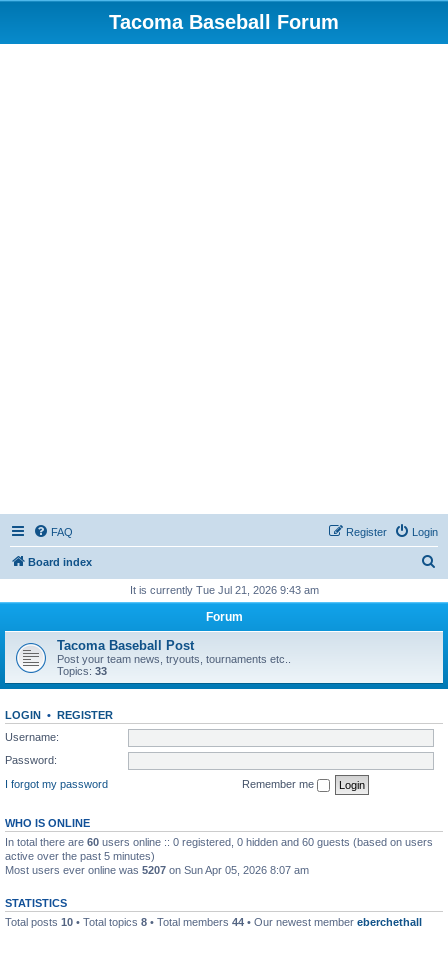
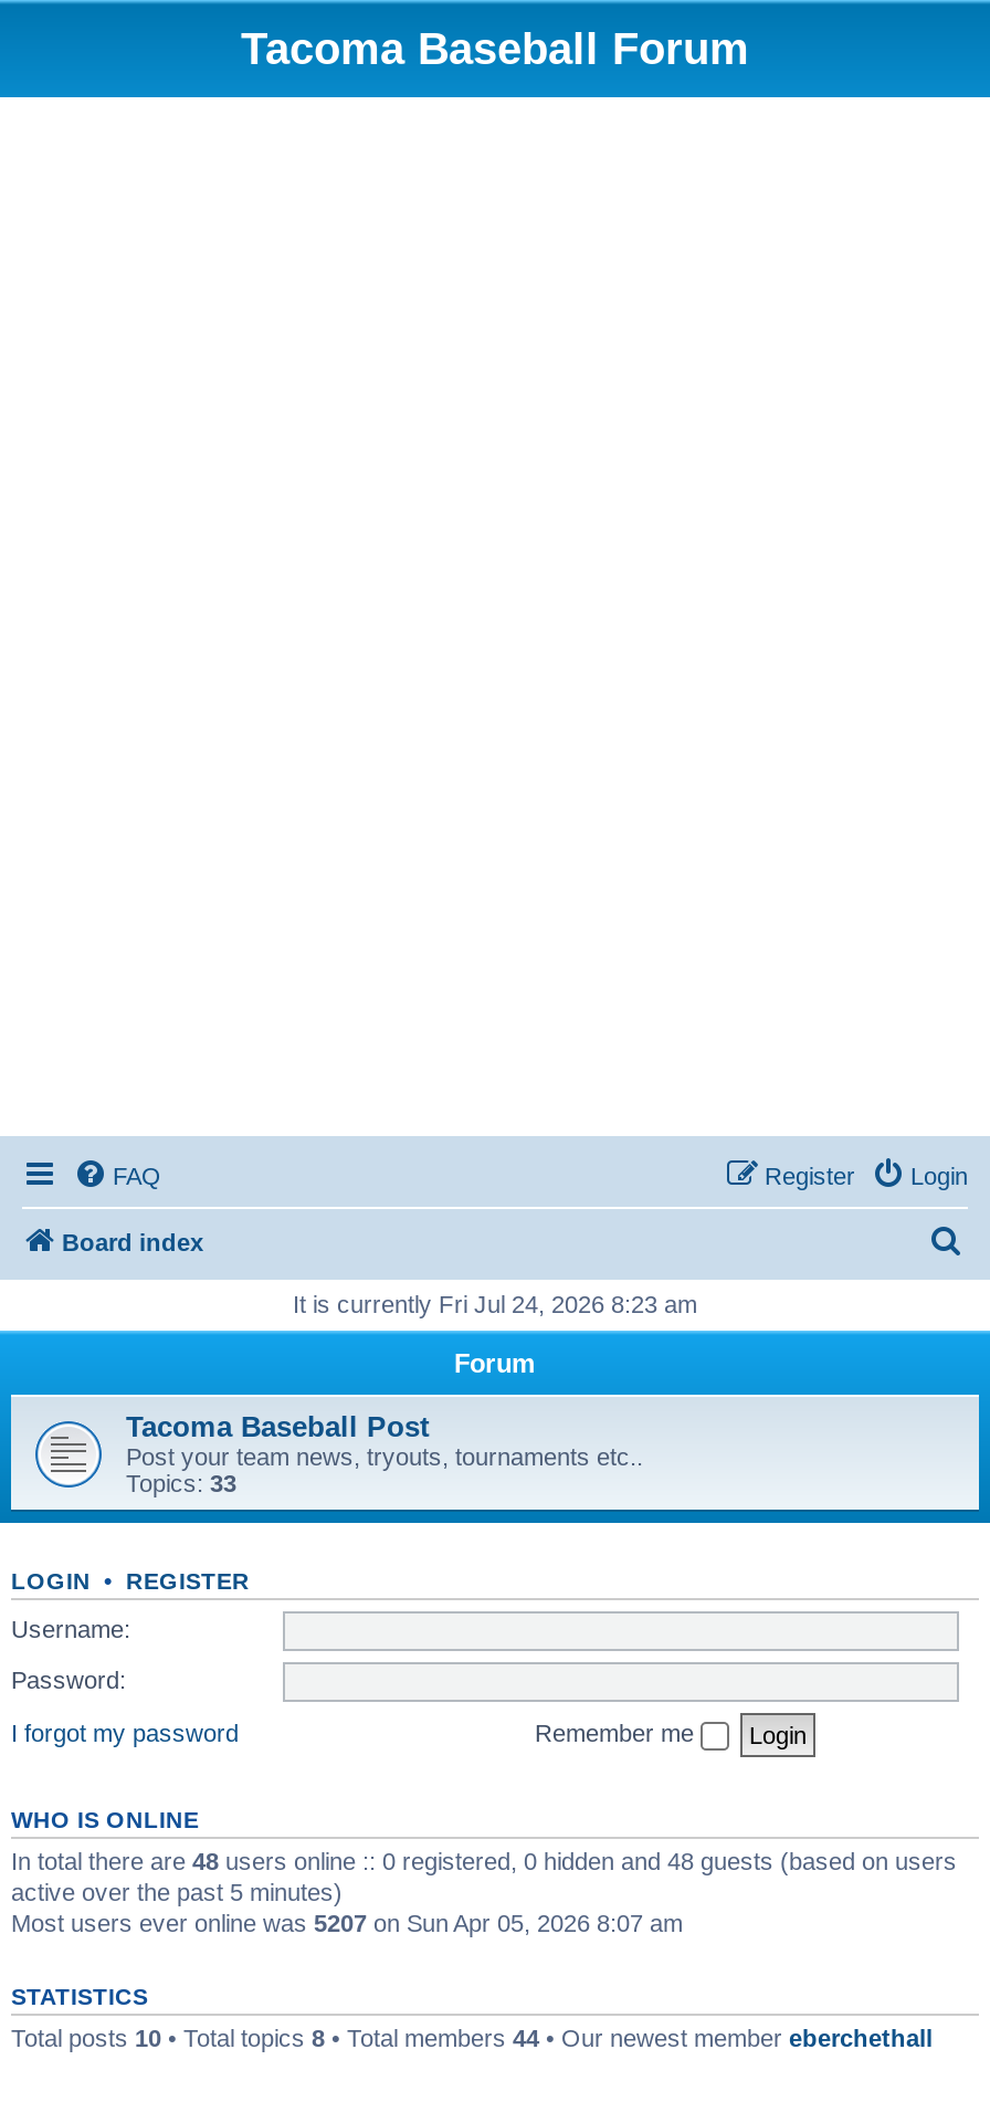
- It is currently Tue Jul 21, 2026 9:43 am
+ It is currently Fri Jul 24, 2026 8:23 am

- In total there are 60 users online :: 0 registered, 0 hidden and 60 guests (based on users
+ In total there are 48 users online :: 0 registered, 0 hidden and 48 guests (based on users
